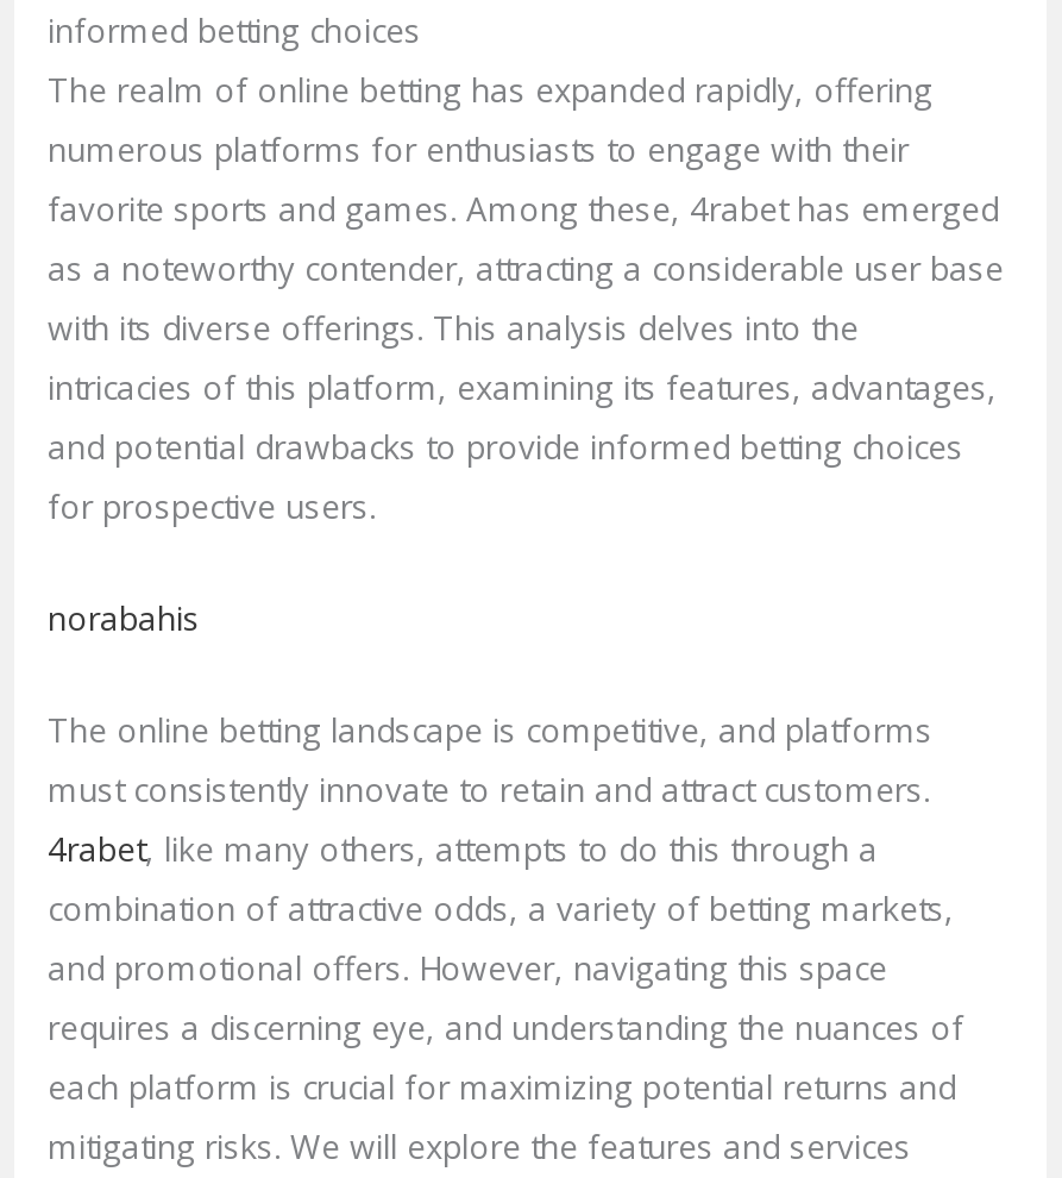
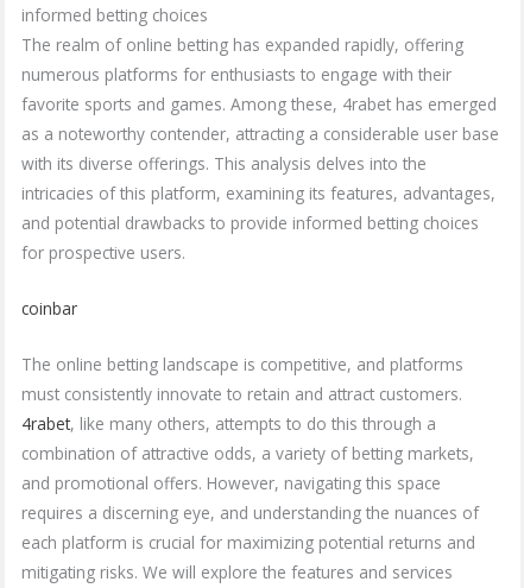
- norabahis
+ coinbar
